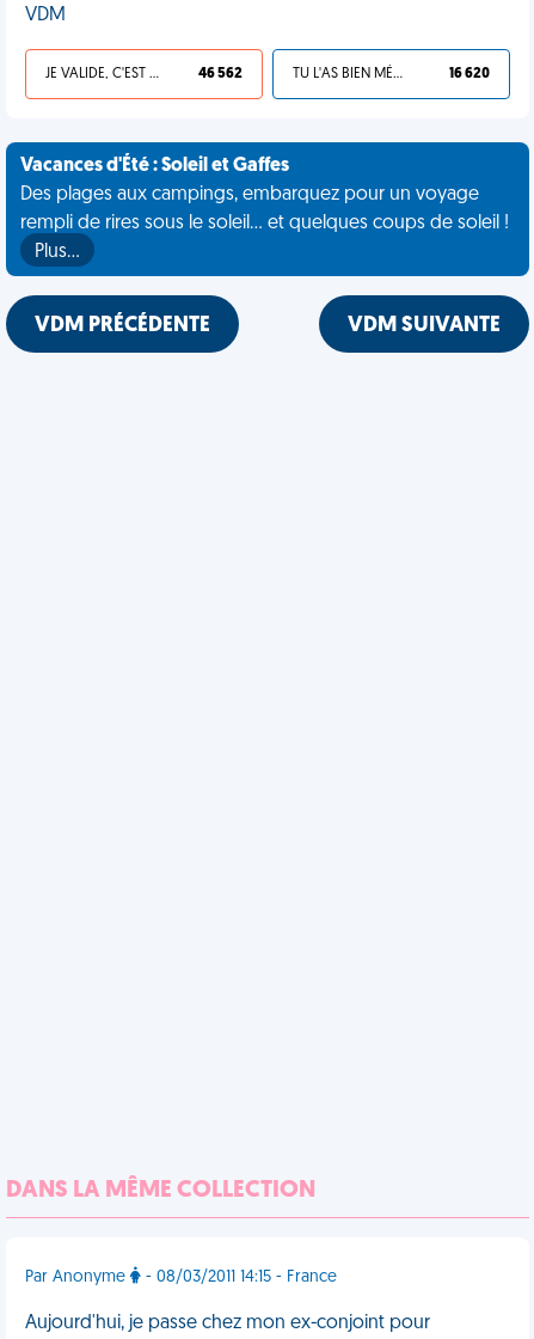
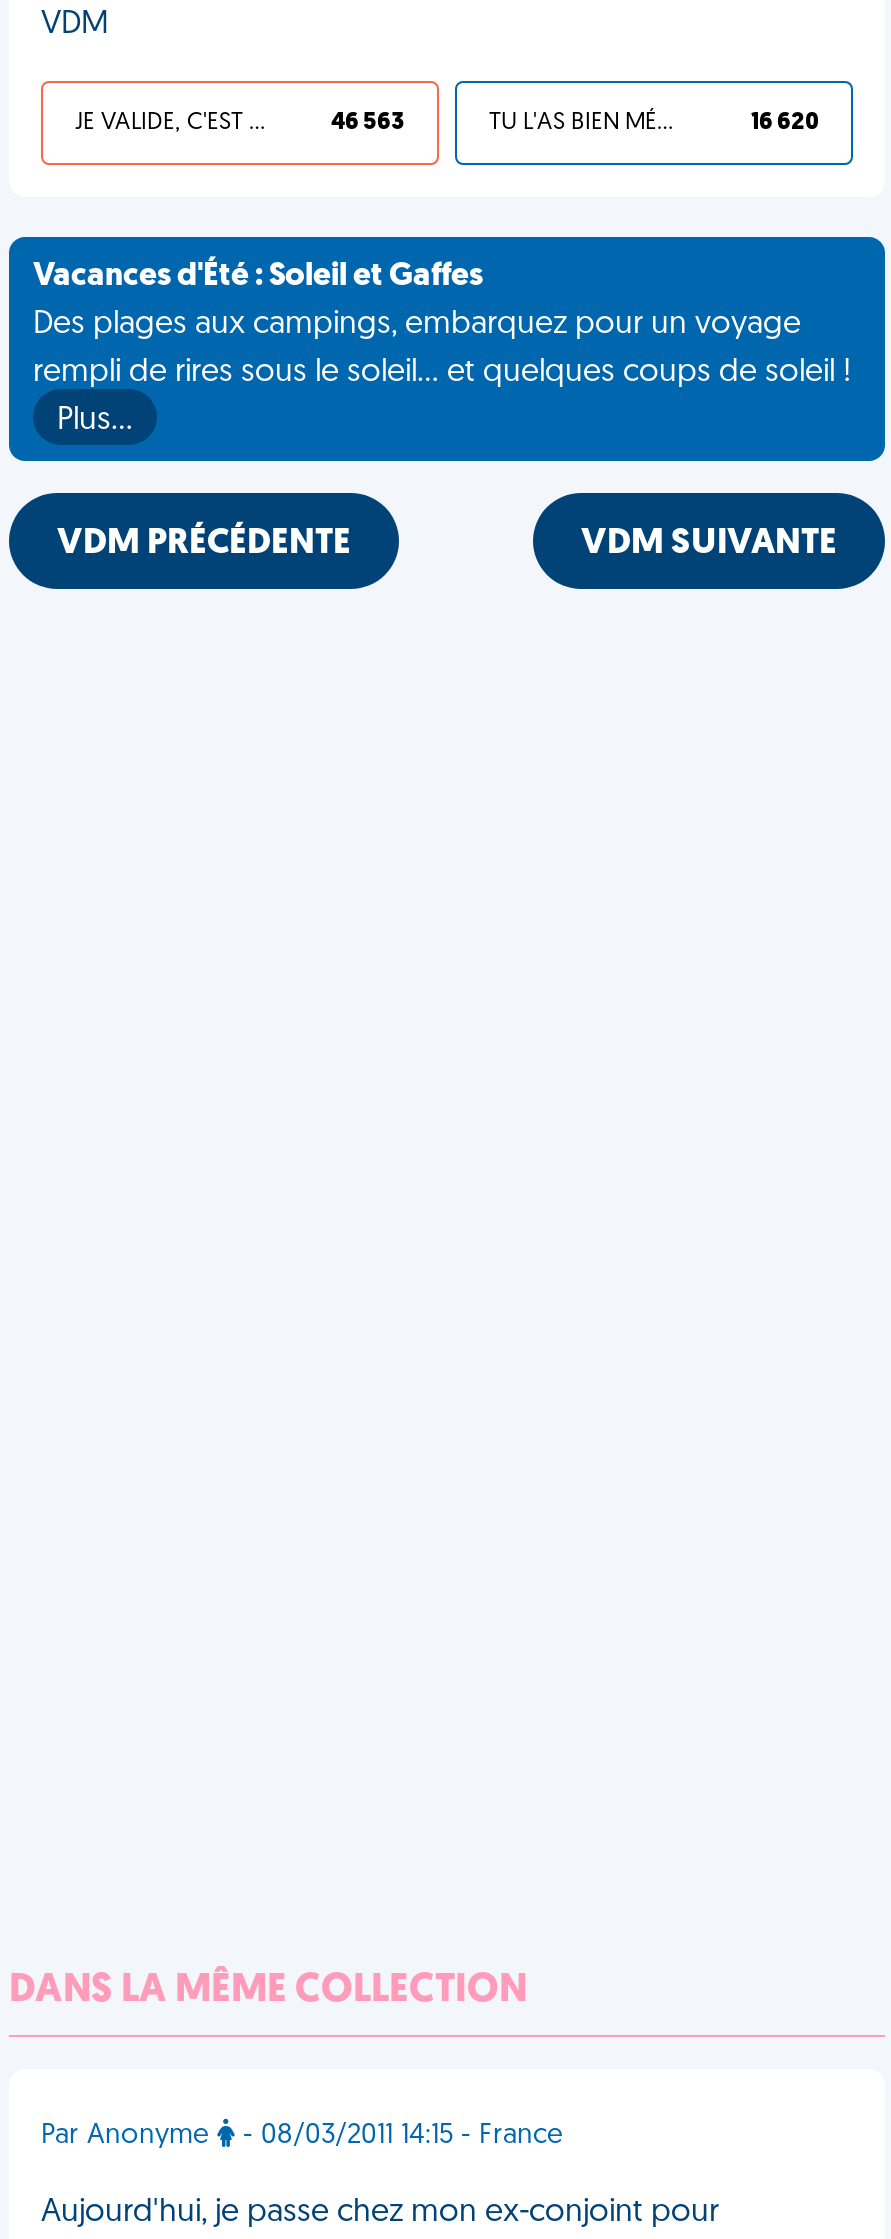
- 46 562
+ 46 563
